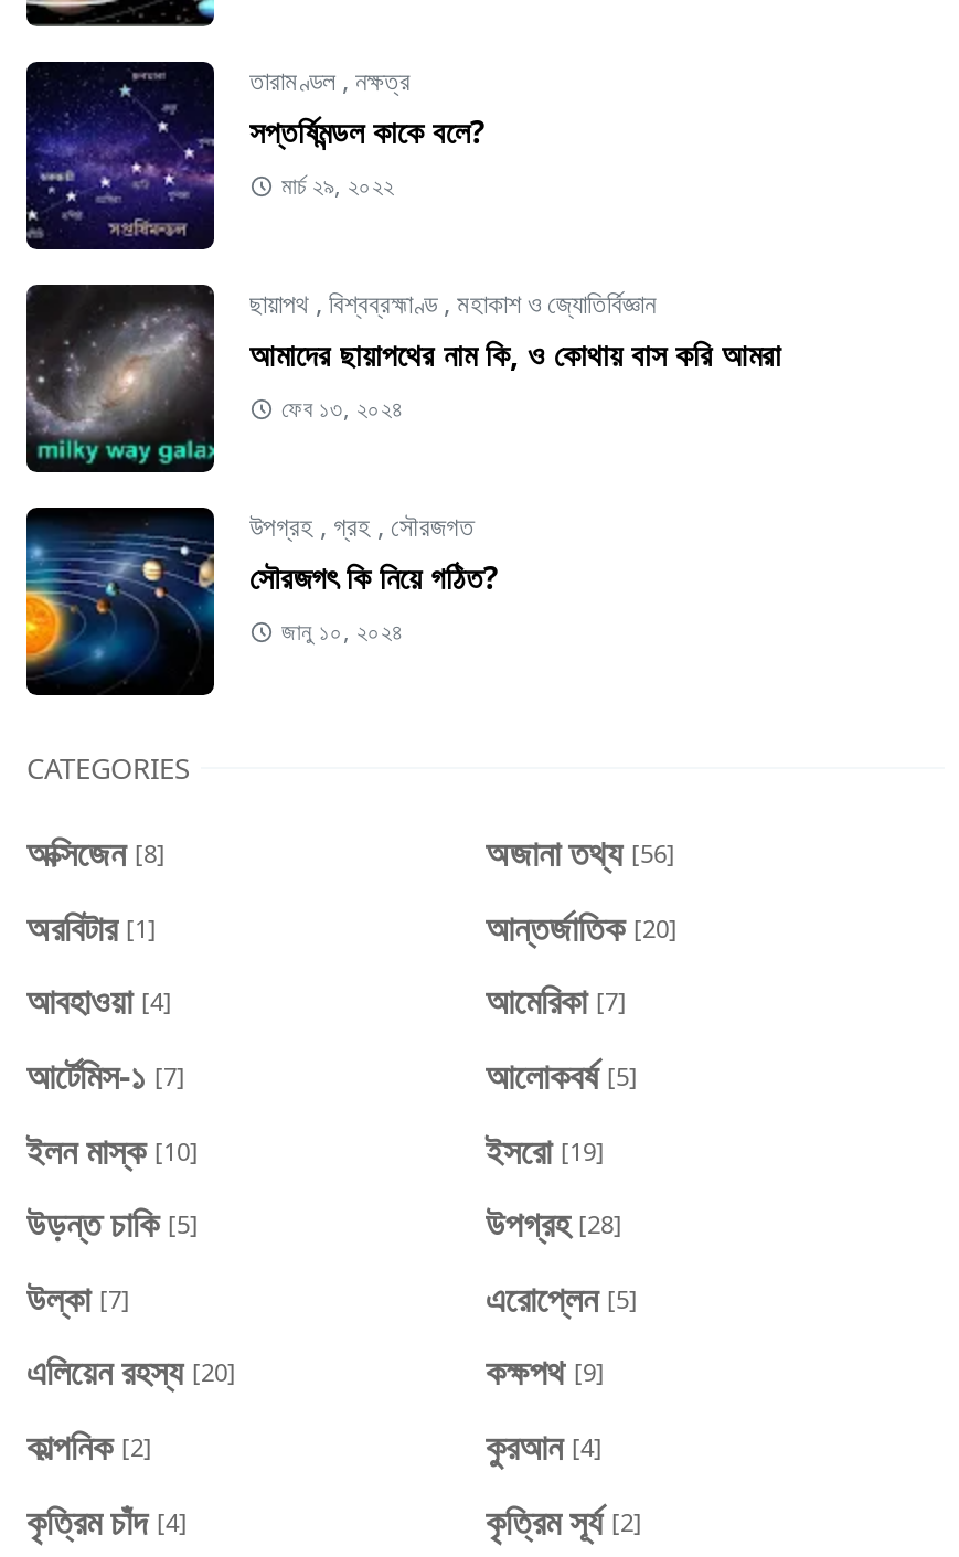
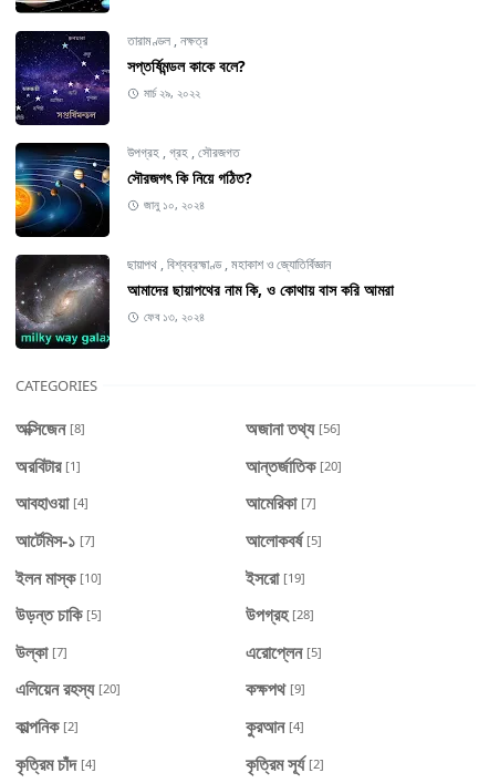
moved down: [image] | ছায়াপথ, বিশ্বব্রহ্মাণ্ড, মহাকাশ ও জ্যোতির্বিজ্ঞান | আমাদের ছায়াপথের নাম কি, ও কোথায় বাস করি আমরা | ফেব ১৩, ২০২৪

moved up: [image] | উপগ্রহ, গ্রহ, সৌরজগত | সৌরজগৎ কি নিয়ে গঠিত? | জানু ১০, ২০২৪
